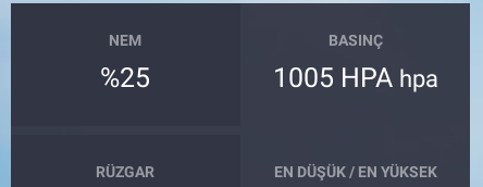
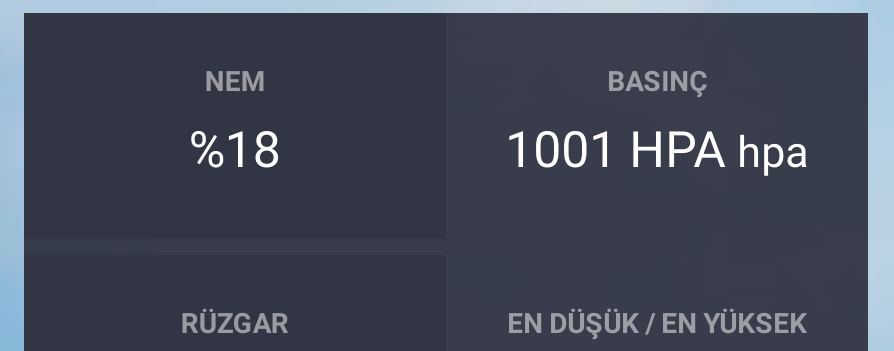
- %25
+ %18

- 1005 HPA hpa
+ 1001 HPA hpa
